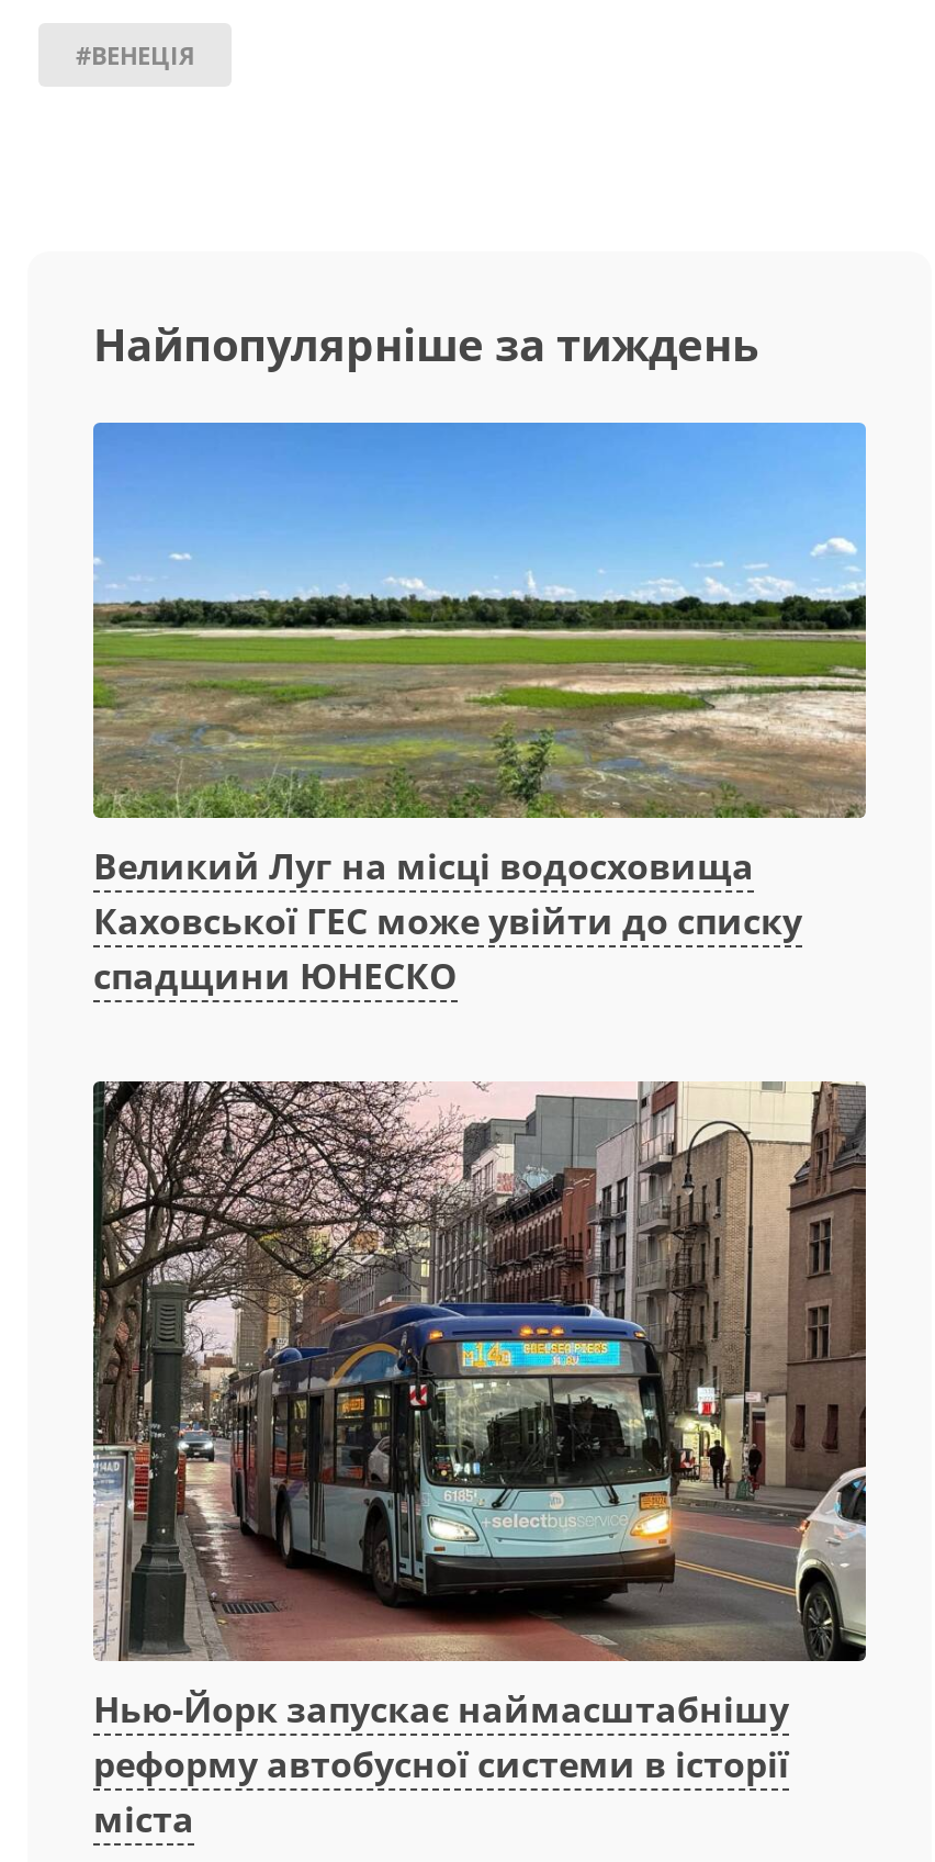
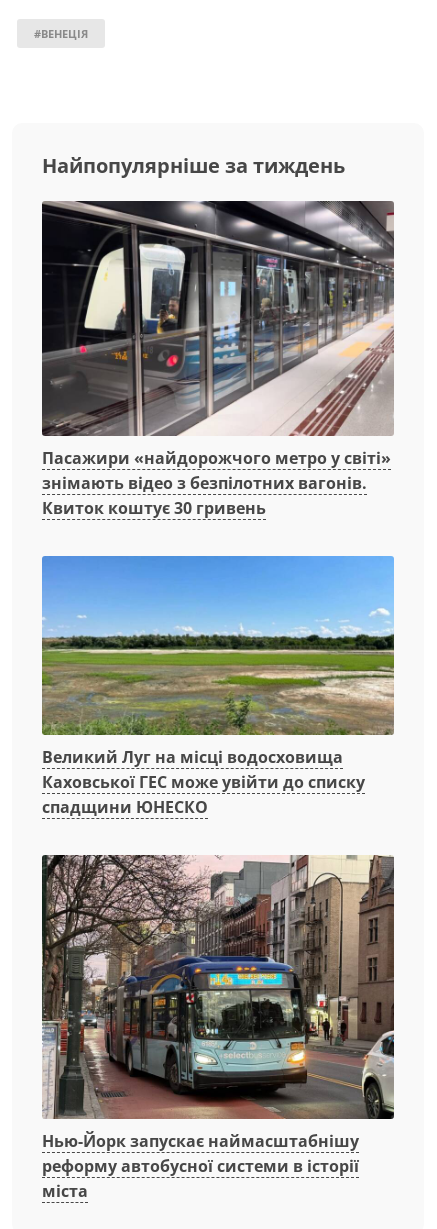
+ [image]
+ Пасажири «найдорожчого метро у світі»
+ знімають відео з безпілотних вагонів.
+ Квиток коштує 30 гривень
